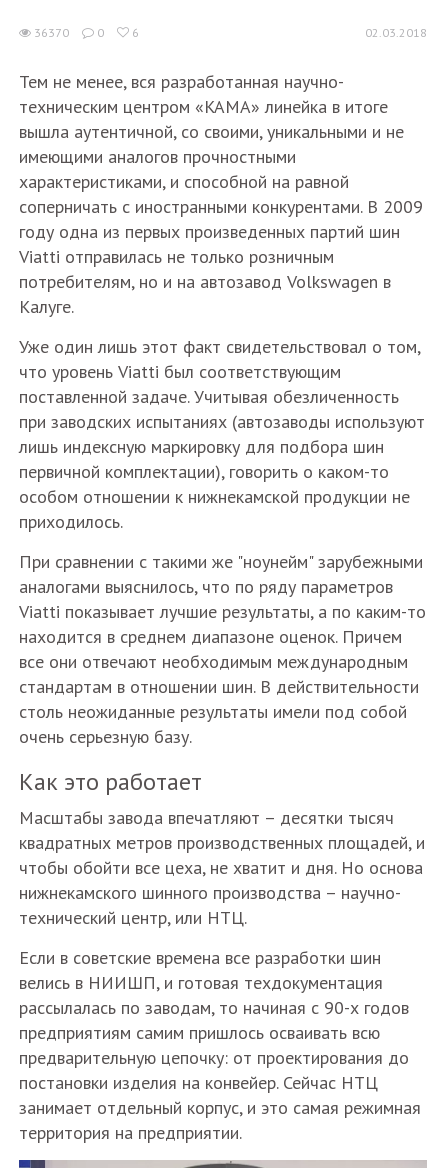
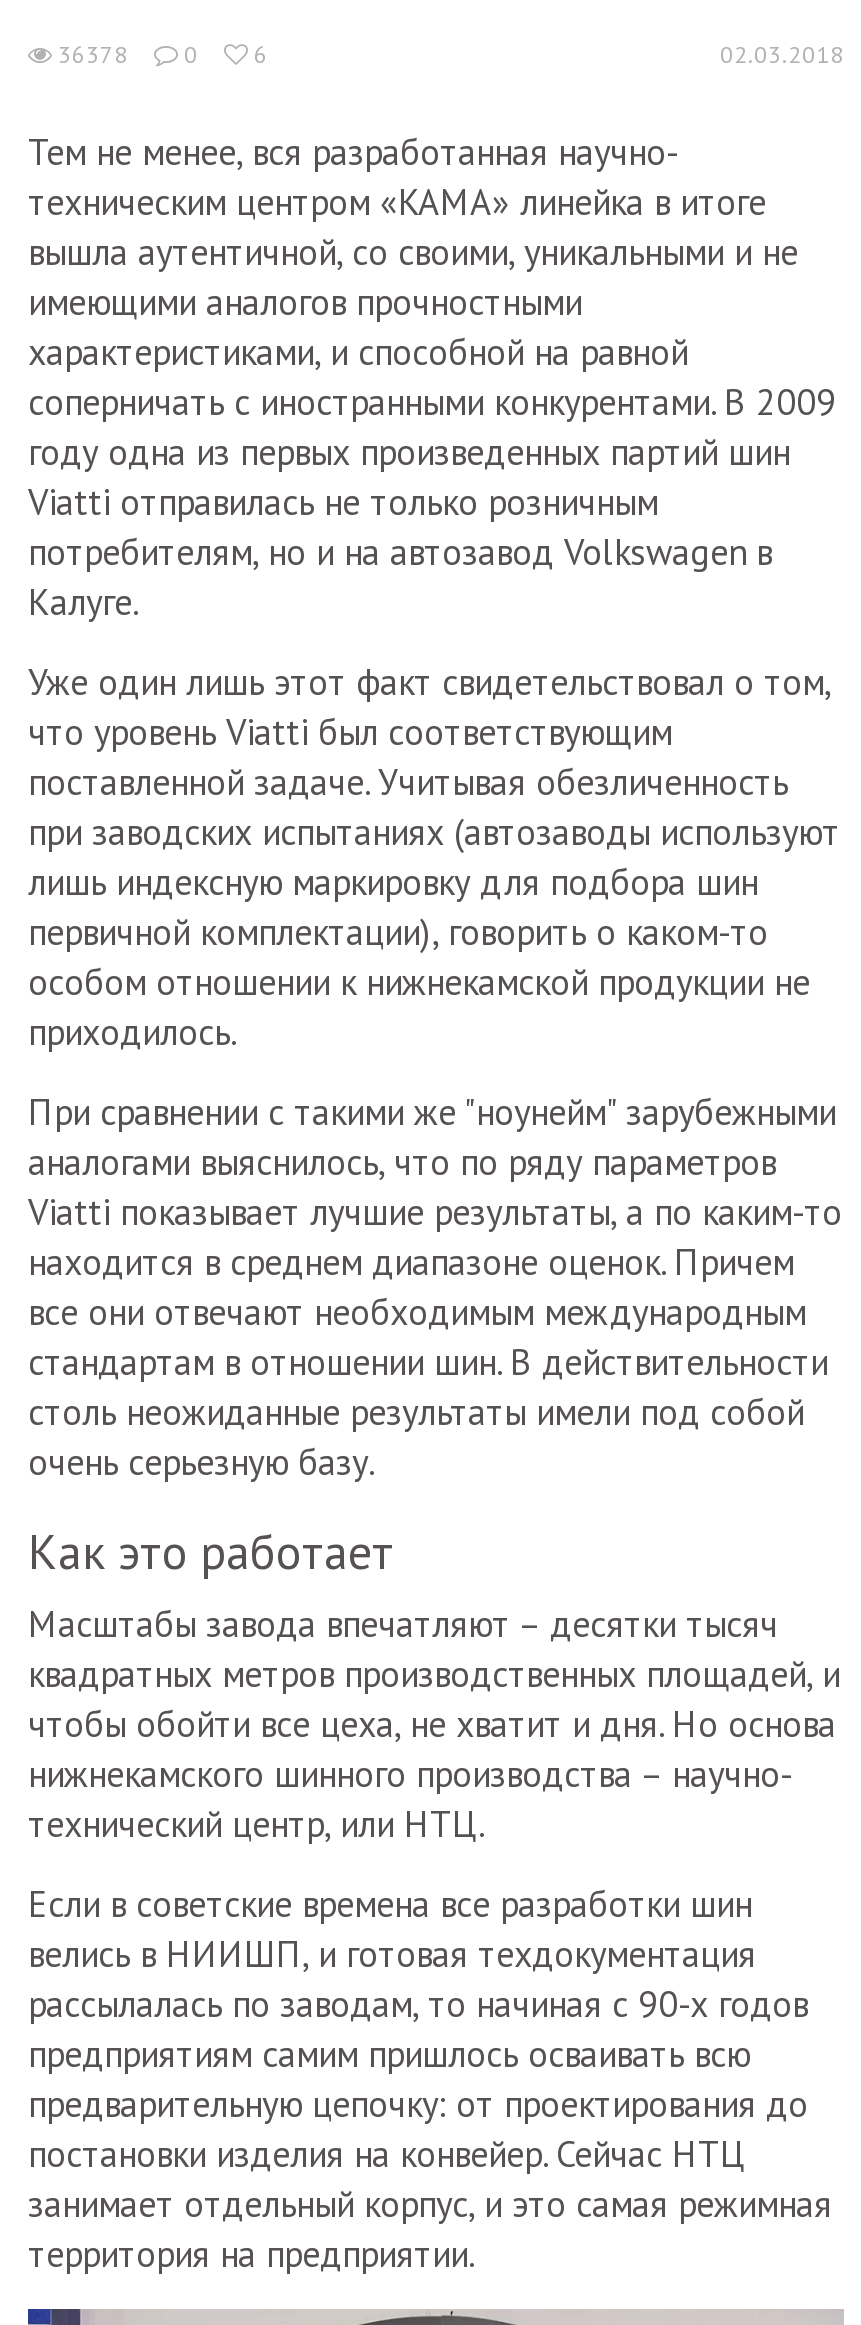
- 36370 0 6
+ 36378 0 6
